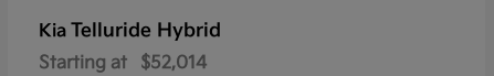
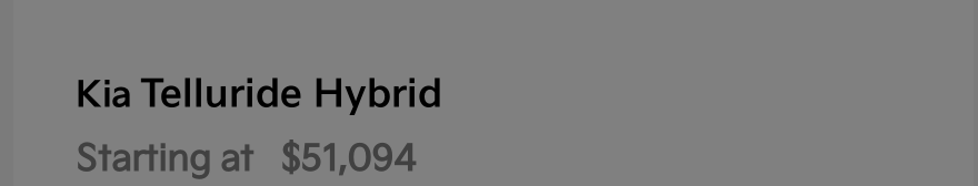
- Starting at $52,014
+ Starting at $51,094
